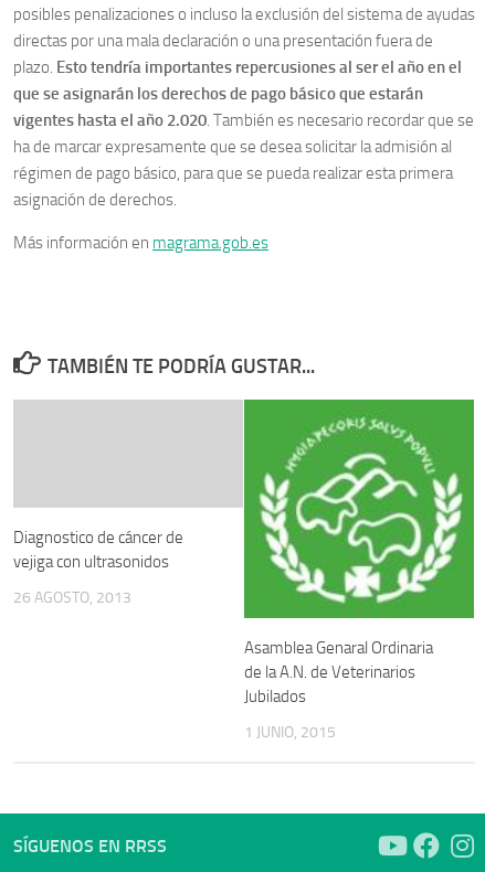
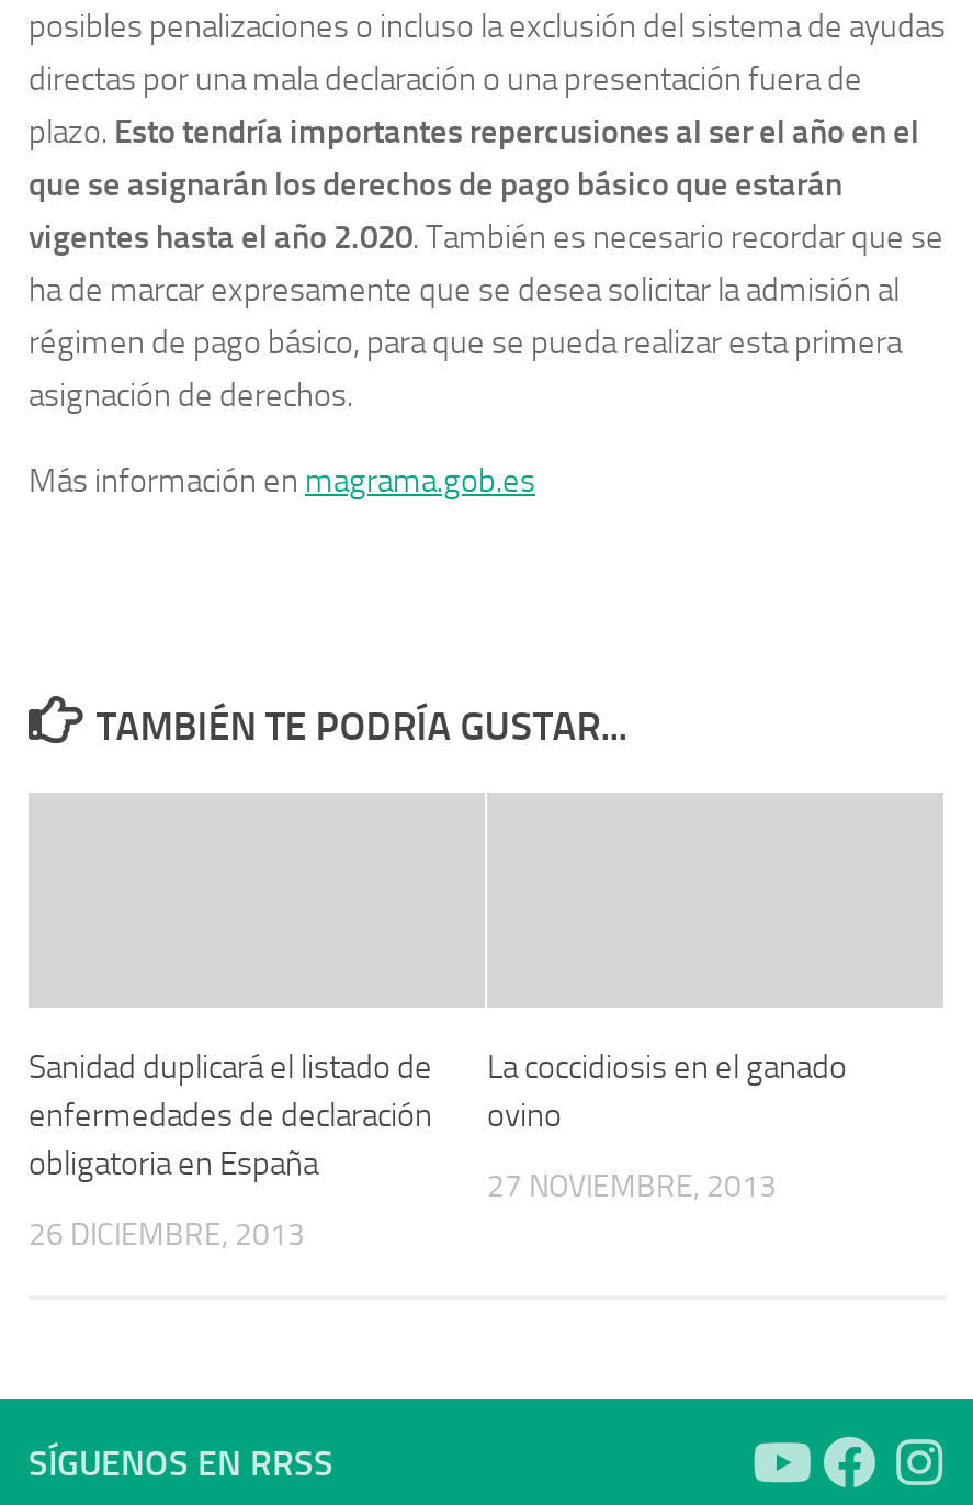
- [image]

- Diagnostico de cáncer de
- vejiga con ultrasonidos
+ Sanidad duplicará el listado de
+ enfermedades de declaración
+ obligatoria en España

- 26 AGOSTO, 2013
+ 26 DICIEMBRE, 2013

- Asamblea Genaral Ordinaria
- de la A.N. de Veterinarios
- Jubilados
+ La coccidiosis en el ganado
+ ovino

- 1 JUNIO, 2015
+ 27 NOVIEMBRE, 2013
